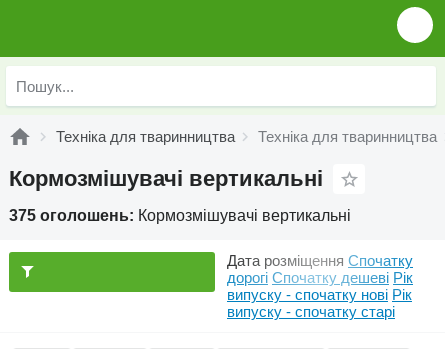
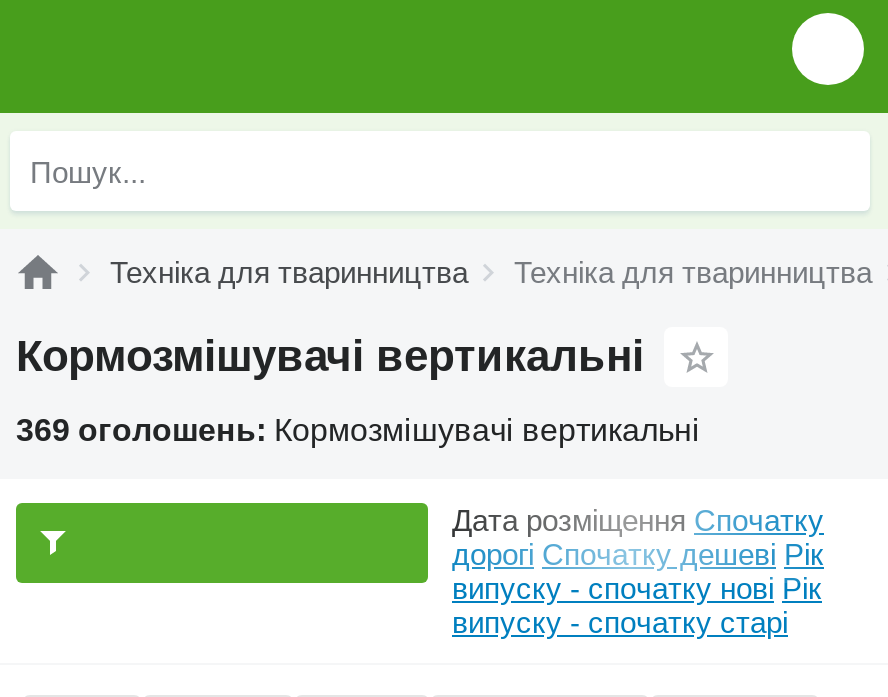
- 375 оголошень: Кормозмішувачі вертикальні
+ 369 оголошень: Кормозмішувачі вертикальні
